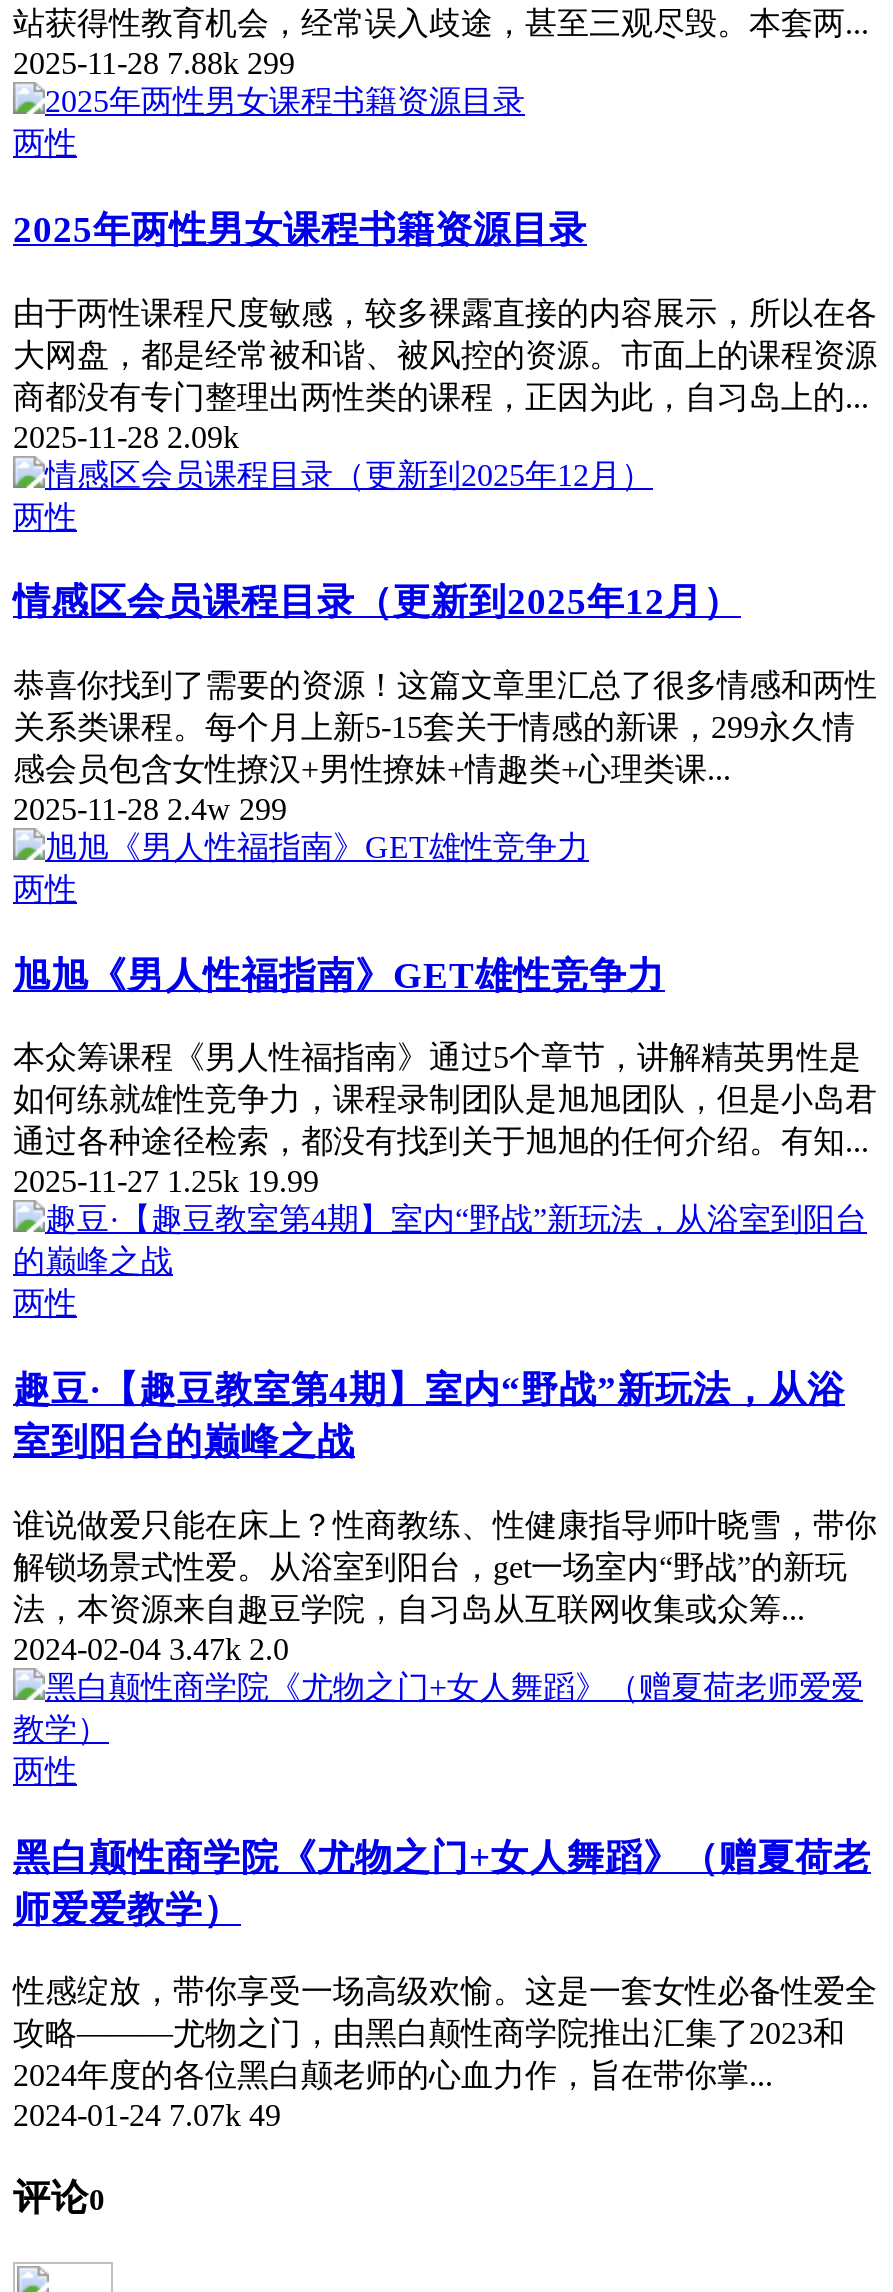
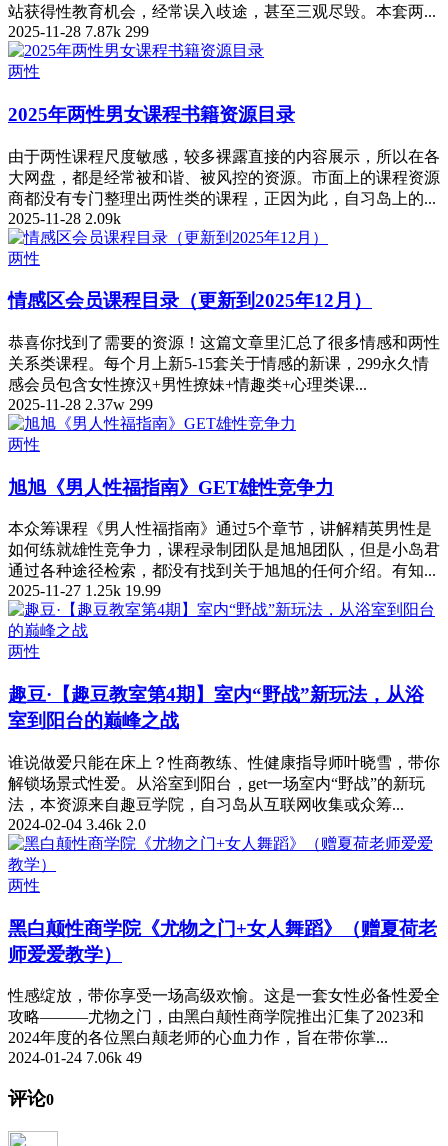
- 2025-11-28 7.88k 299
+ 2025-11-28 7.87k 299

- 2025-11-28 2.4w 299
+ 2025-11-28 2.37w 299

- 2024-02-04 3.47k 2.0
+ 2024-02-04 3.46k 2.0

- 2024-01-24 7.07k 49
+ 2024-01-24 7.06k 49
